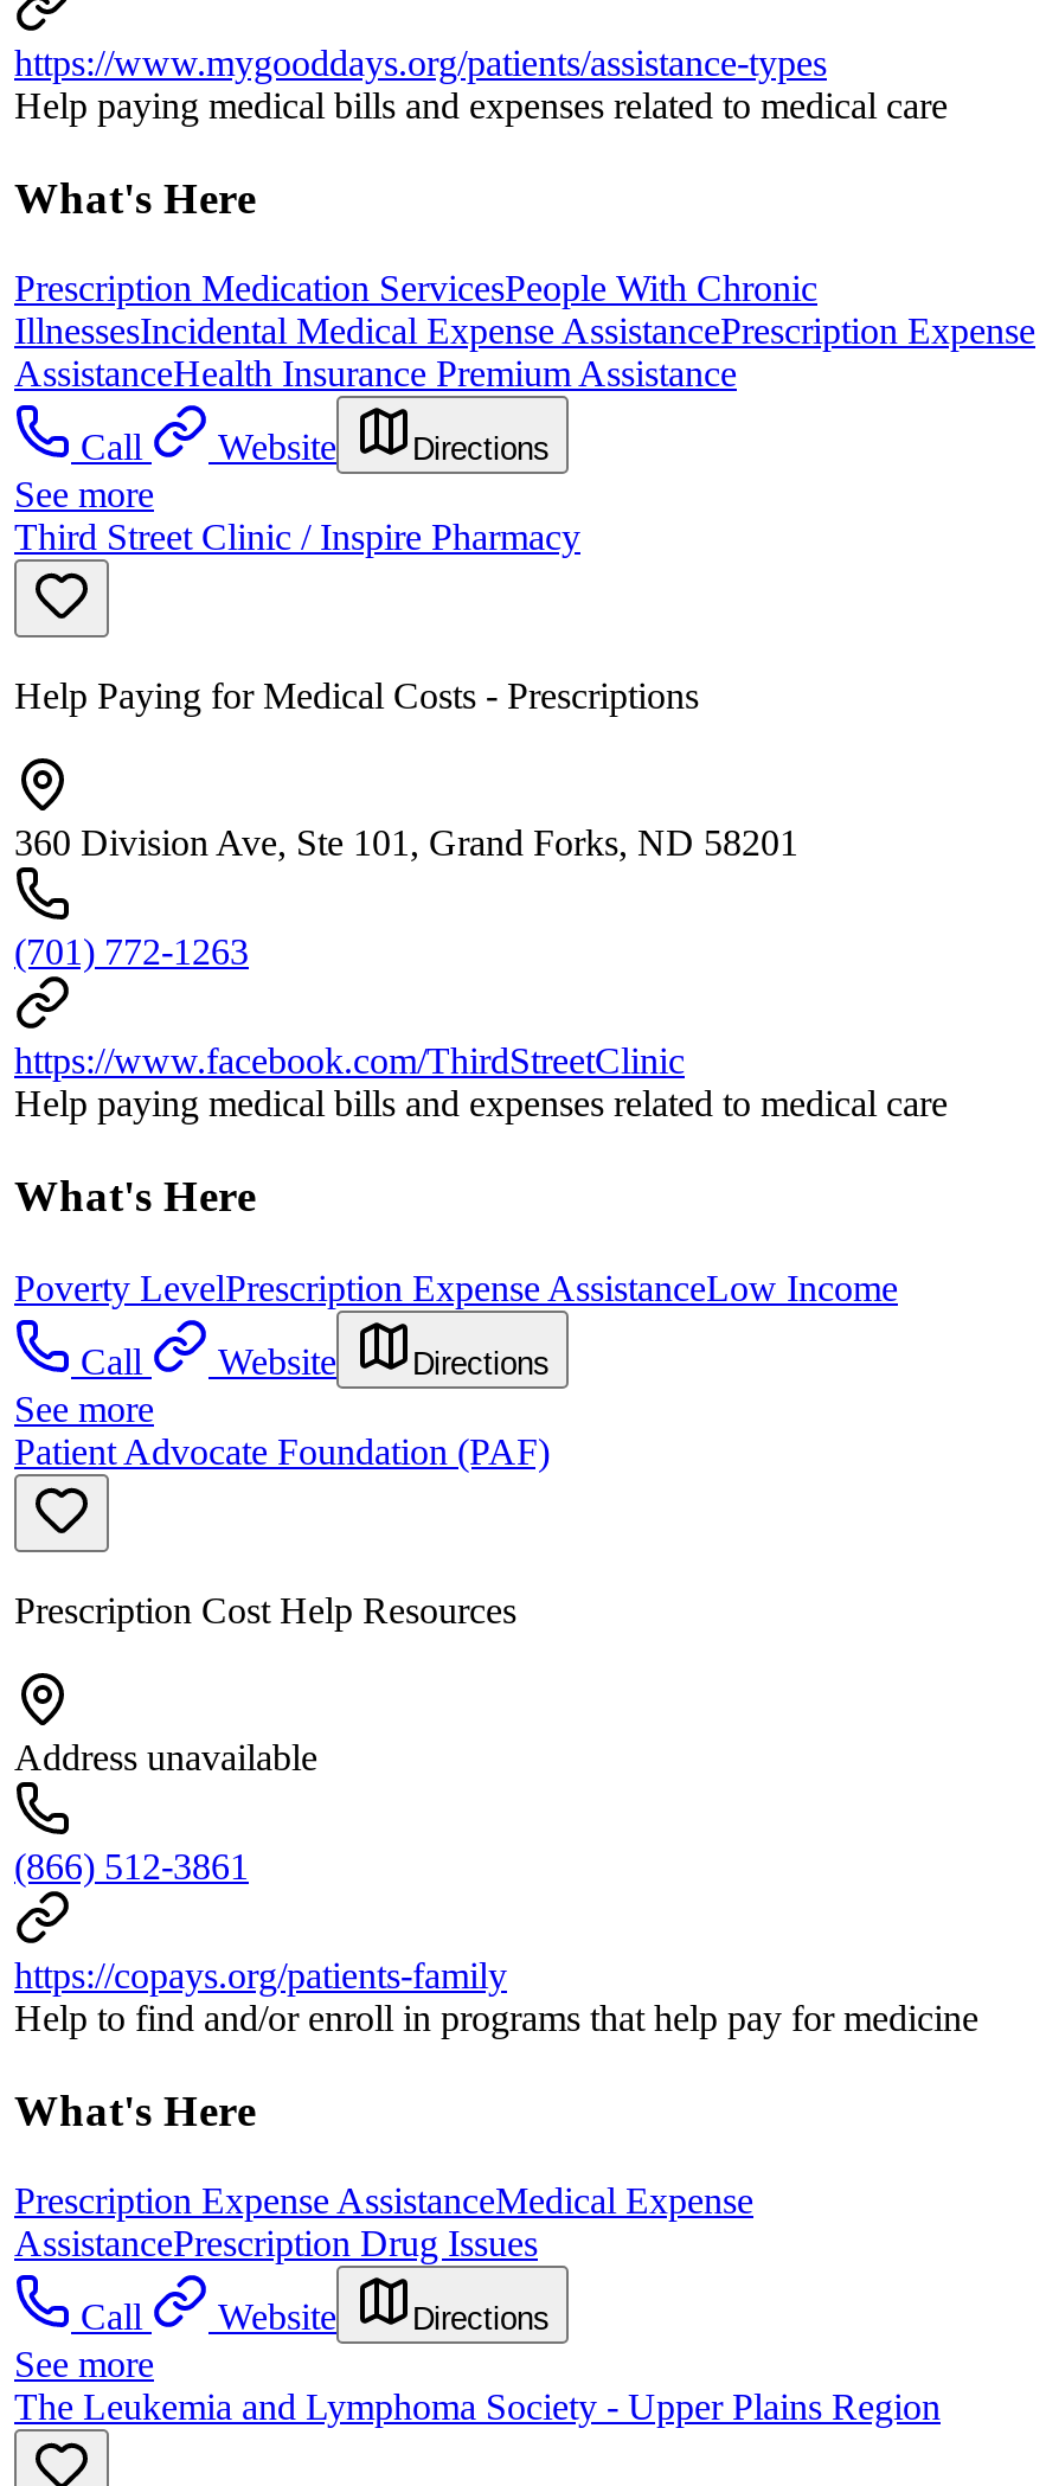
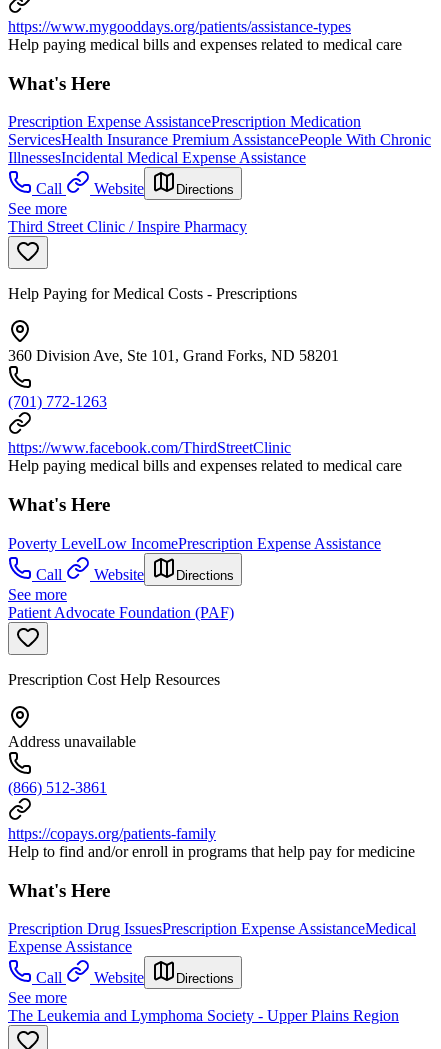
- Prescription Medication ServicesPeople With Chronic
- IllnessesIncidental Medical Expense AssistancePrescription Expense
- AssistanceHealth Insurance Premium Assistance
+ Prescription Expense AssistancePrescription Medication
+ ServicesHealth Insurance Premium AssistancePeople With Chronic
+ IllnessesIncidental Medical Expense Assistance

- Poverty LevelPrescription Expense AssistanceLow Income
+ Poverty LevelLow IncomePrescription Expense Assistance

- Prescription Expense AssistanceMedical Expense
- AssistancePrescription Drug Issues
+ Prescription Drug IssuesPrescription Expense AssistanceMedical
+ Expense Assistance
